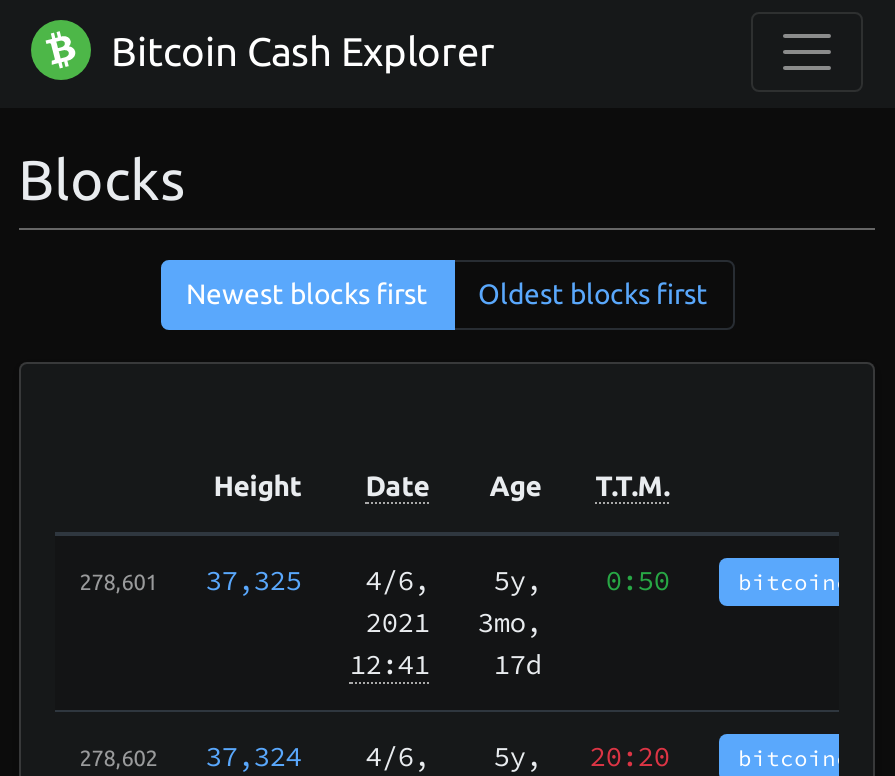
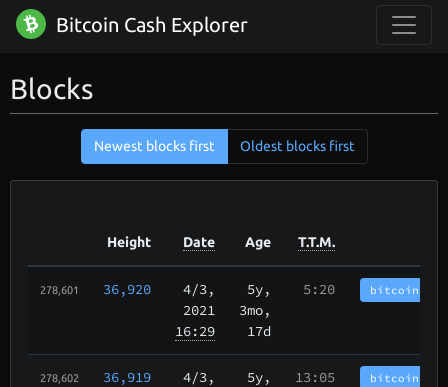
- 37,325
+ 36,920

- 4/6,
+ 4/3,

- 0:50
+ 5:20

- 12:41 17d
+ 16:29 17d

- 37,324
+ 36,919

- 4/6,
+ 4/3,

- 20:20
+ 13:05
